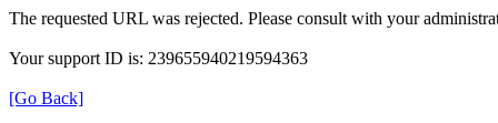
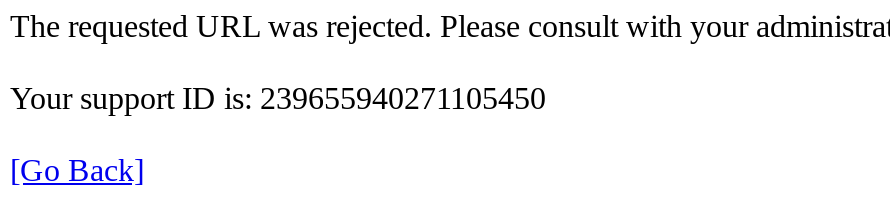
- Your support ID is: 239655940219594363
+ Your support ID is: 239655940271105450
